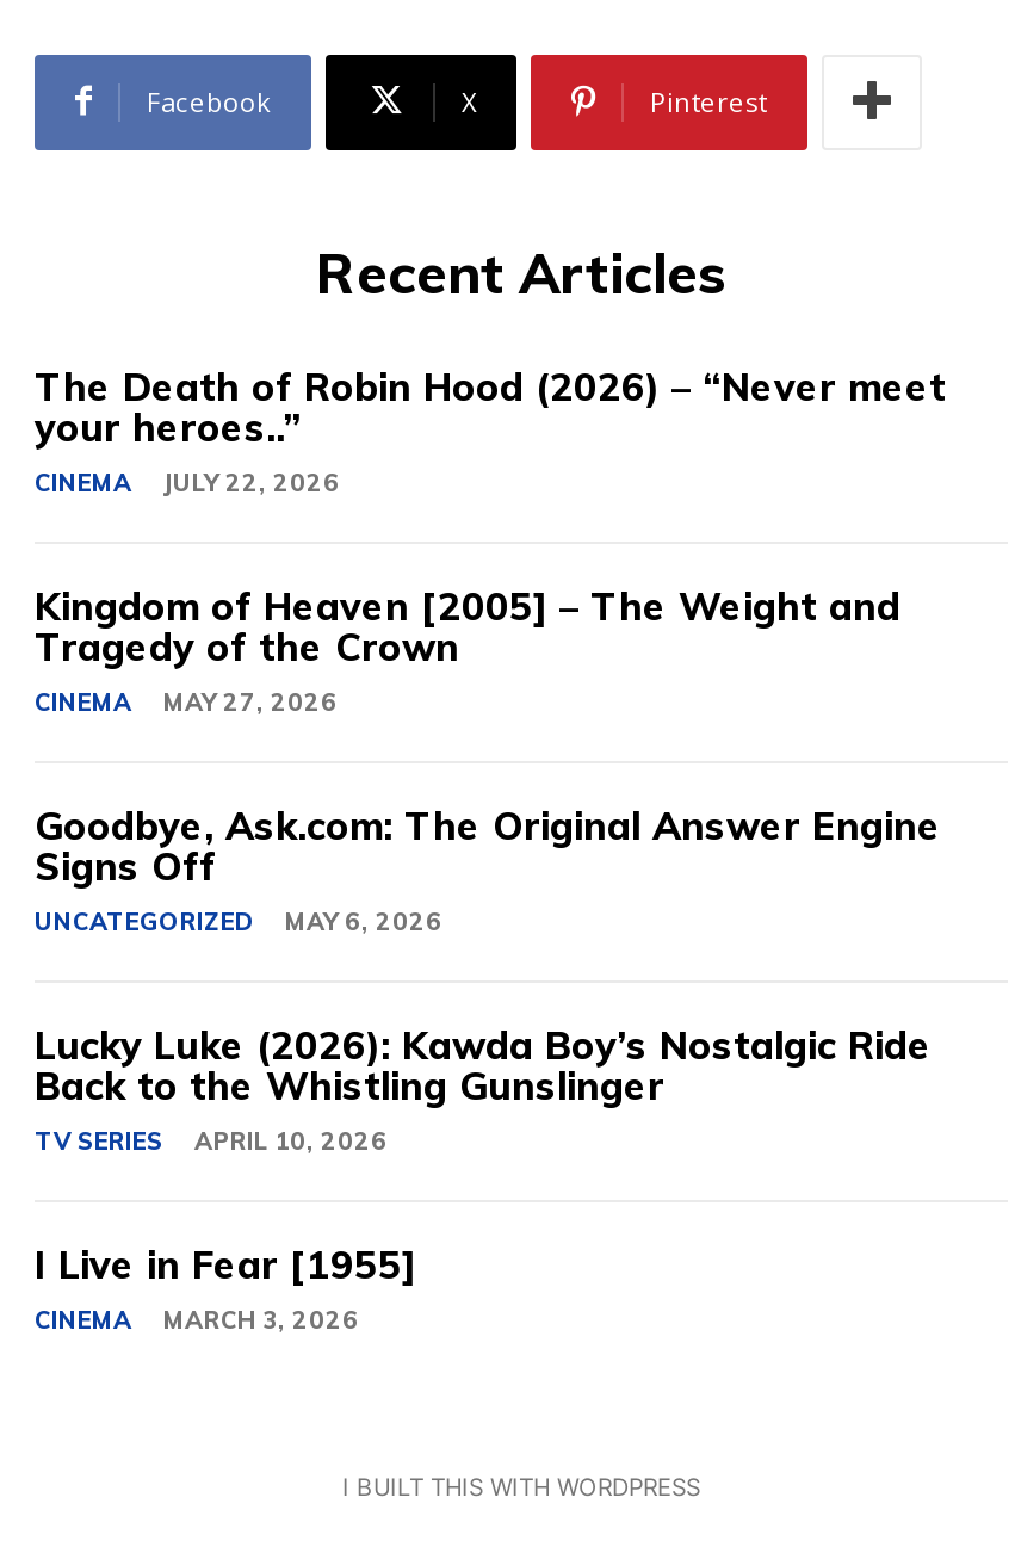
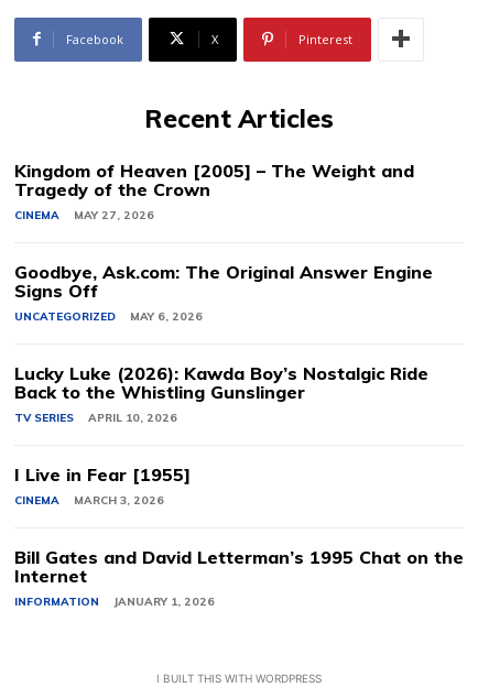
- The Death of Robin Hood (2026) – “Never meet
- your heroes..”
- CINEMA
- JULY 22, 2026

moved up: Kingdom of Heaven [2005] – The Weight and | Tragedy of the Crown | CINEMA | ... | CINEMA | MARCH 3, 2026

+ Bill Gates and David Letterman’s 1995 Chat on the
+ Internet
+ INFORMATION
+ JANUARY 1, 2026
